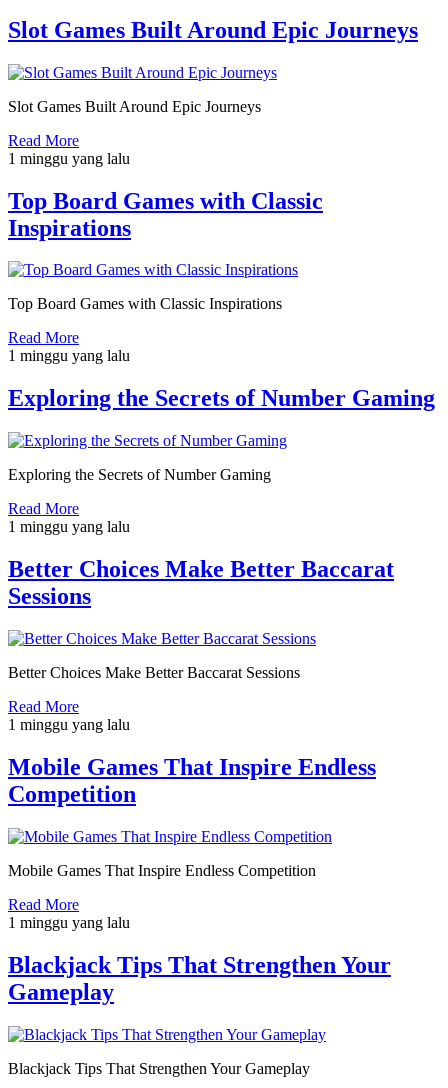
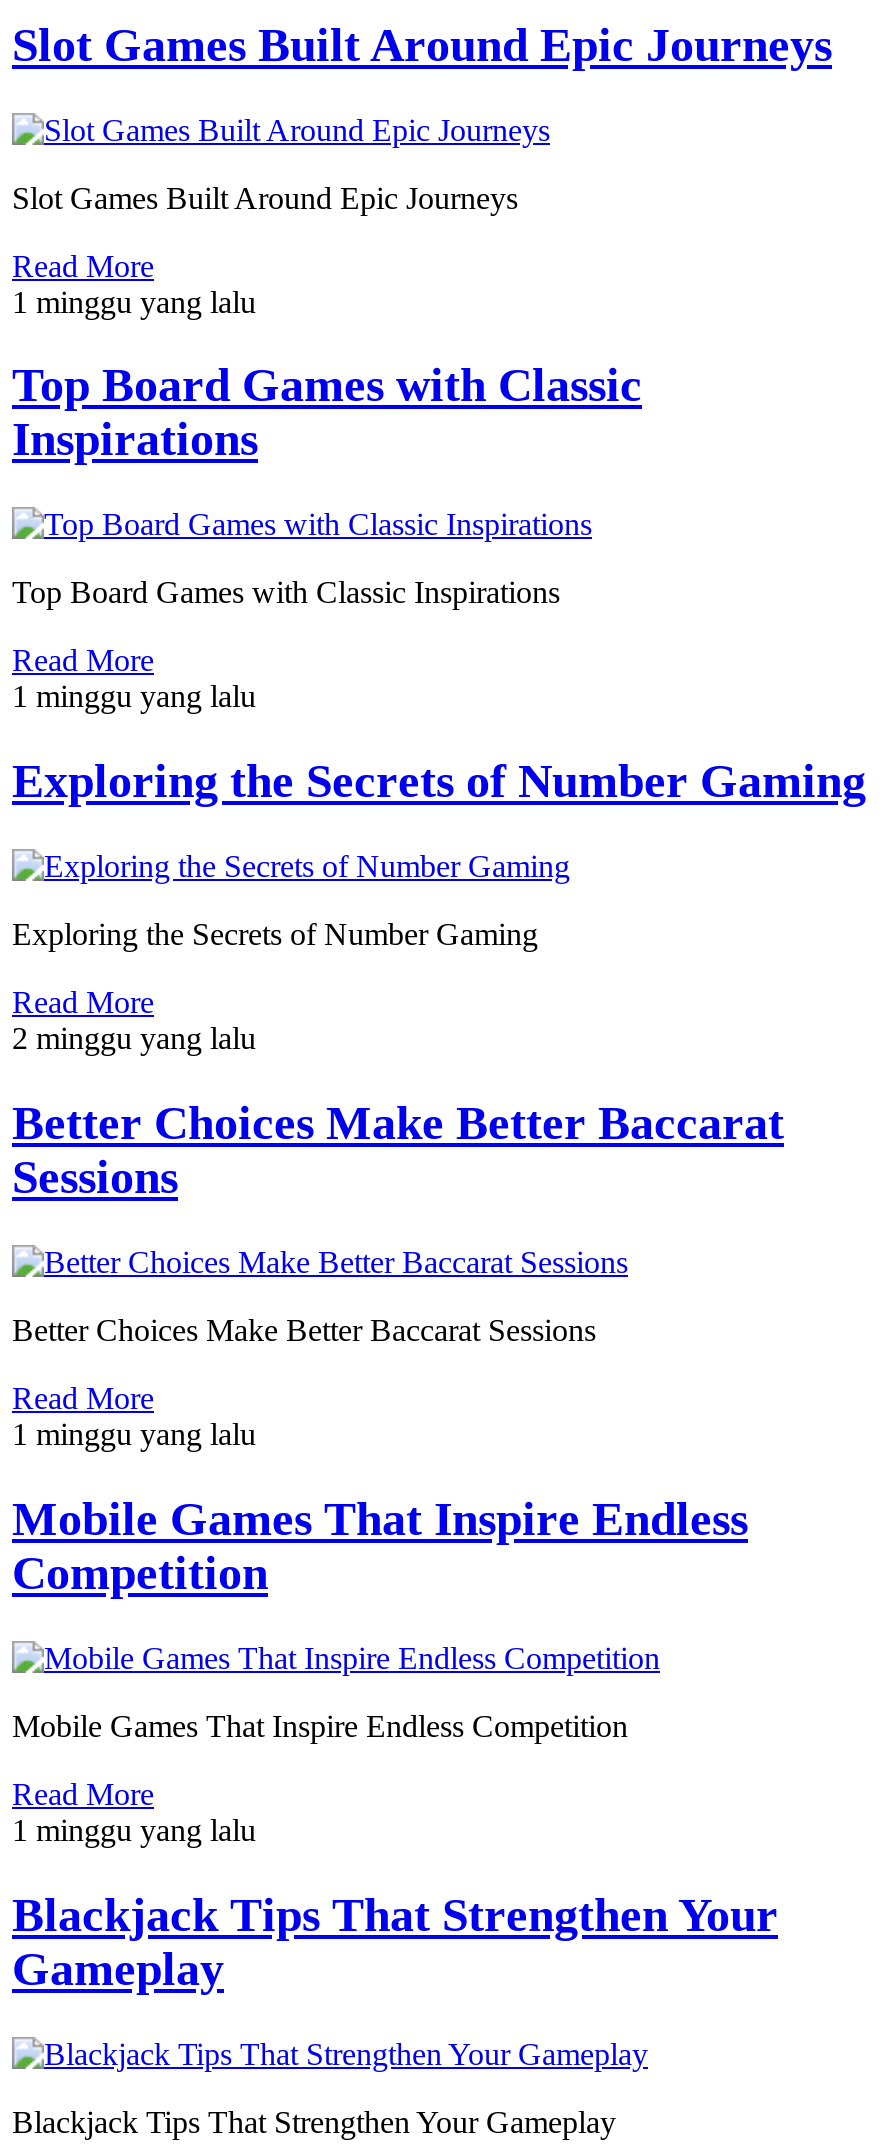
- 1 minggu yang lalu
+ 2 minggu yang lalu
